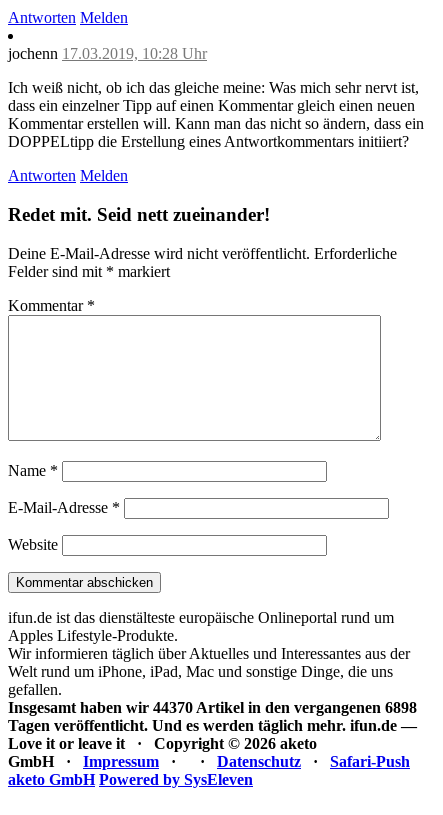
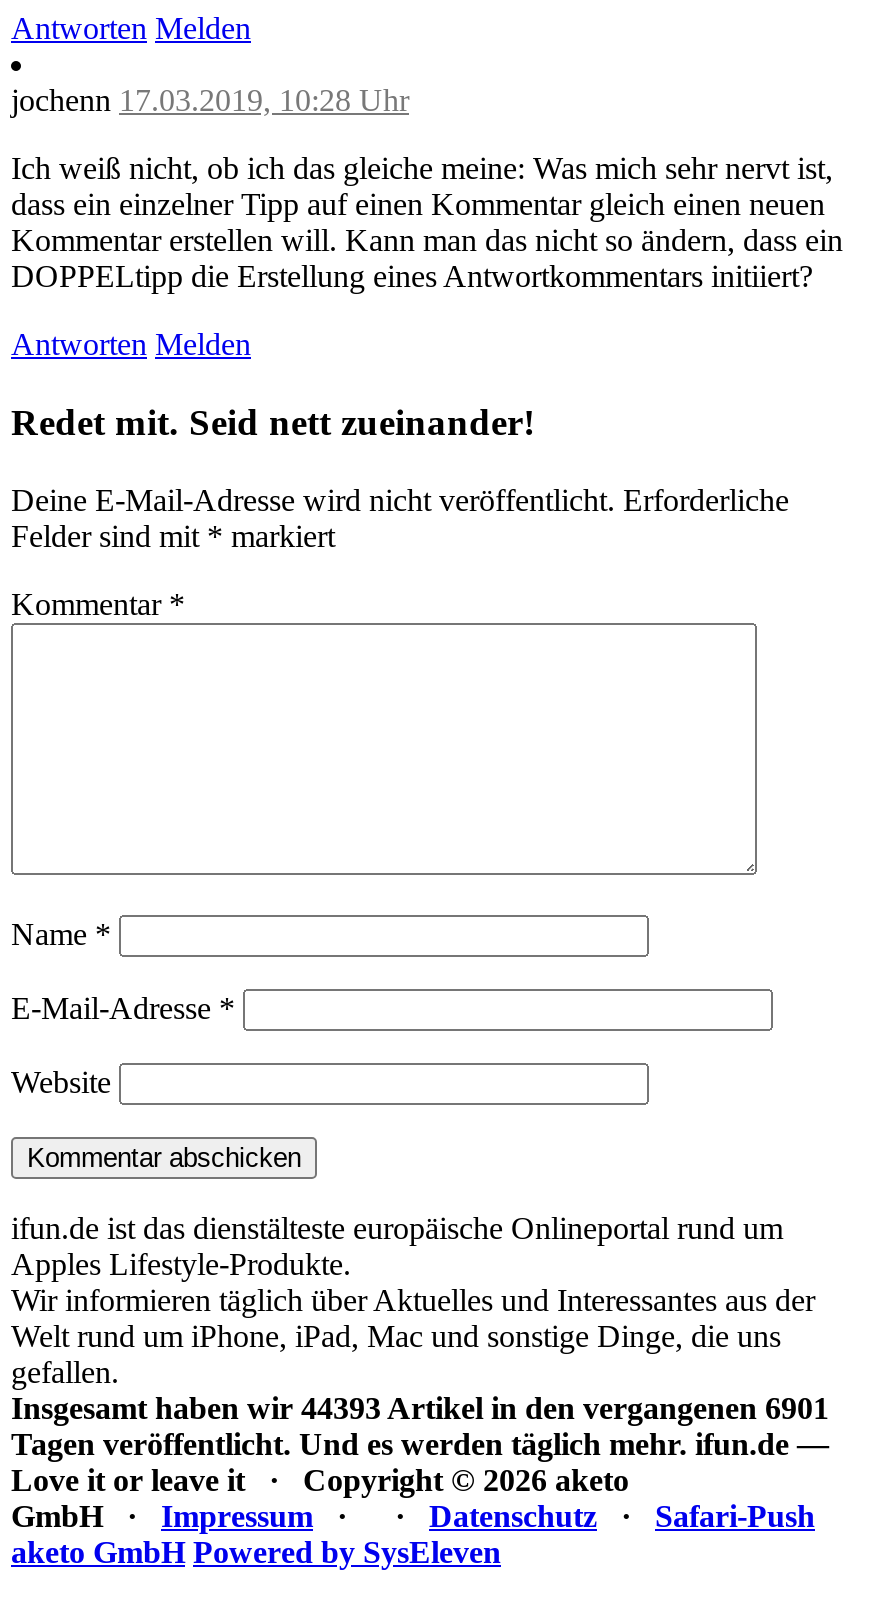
- Insgesamt haben wir 44370 Artikel in den vergangenen 6898
+ Insgesamt haben wir 44393 Artikel in den vergangenen 6901
